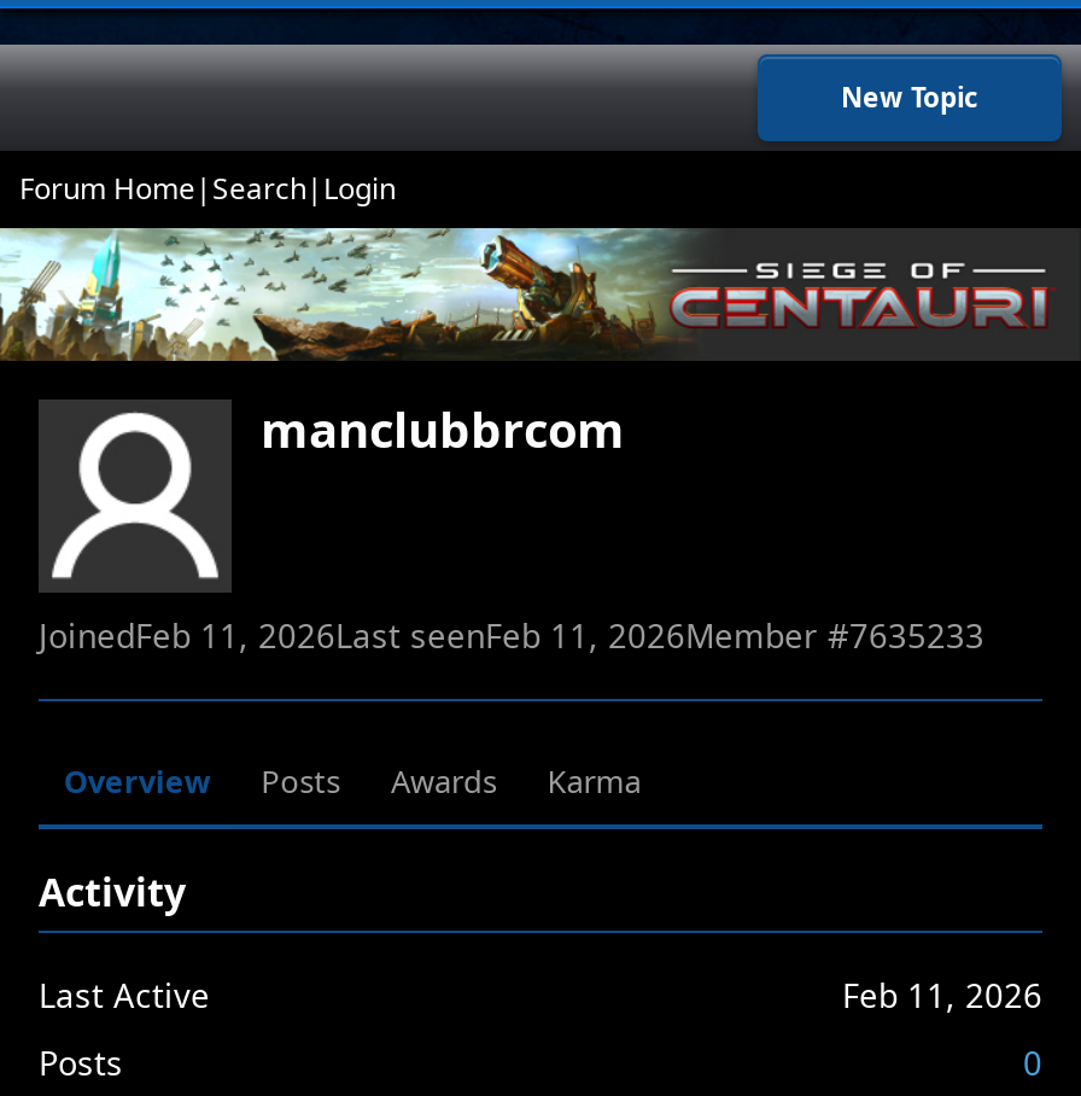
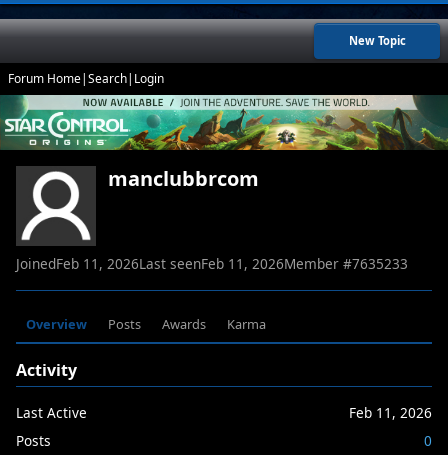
- [image]
+ [image]
